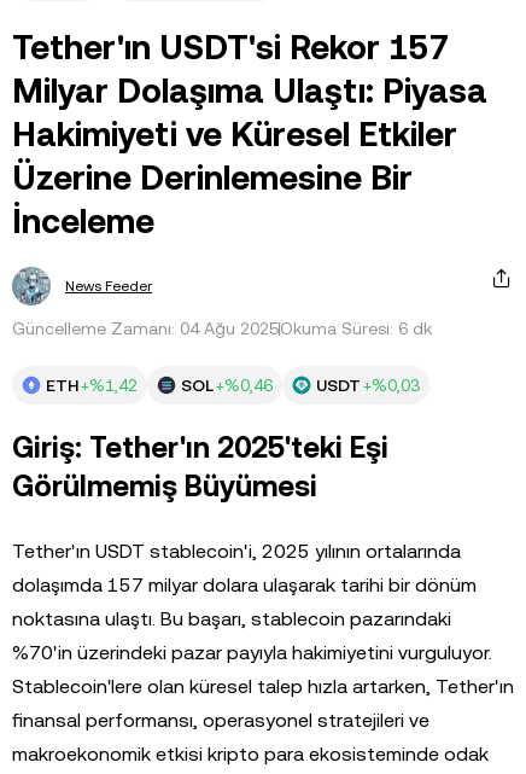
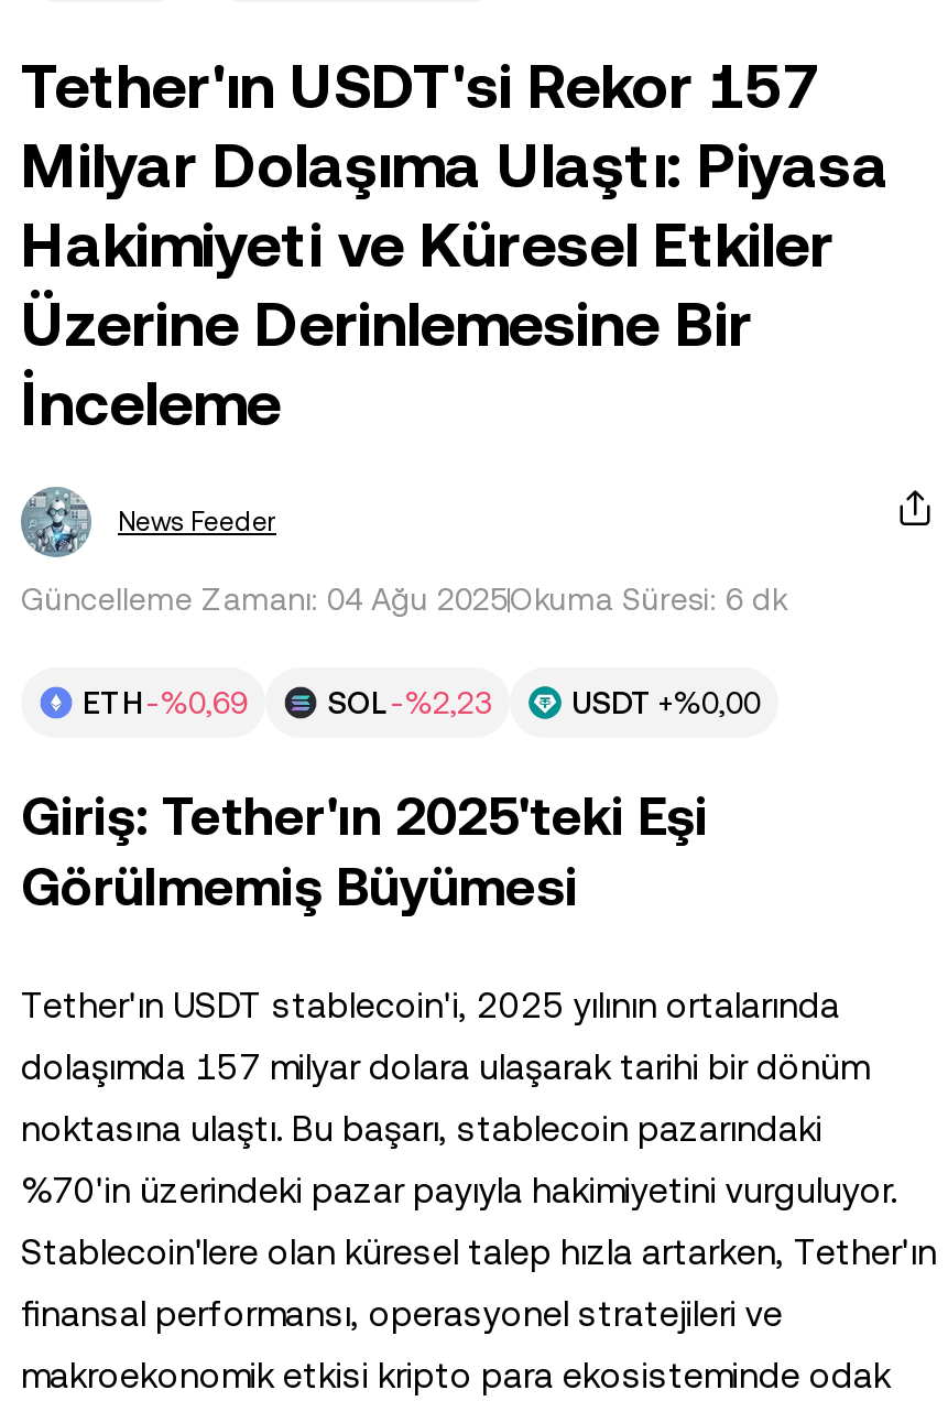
- ETH +%1,42
+ ETH -%0,69

- SOL +%0,46
+ SOL -%2,23

- USDT +%0,03
+ USDT +%0,00
